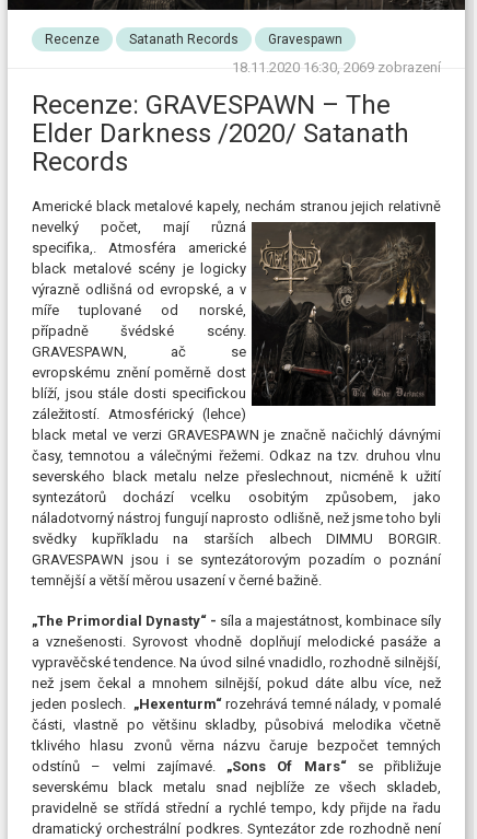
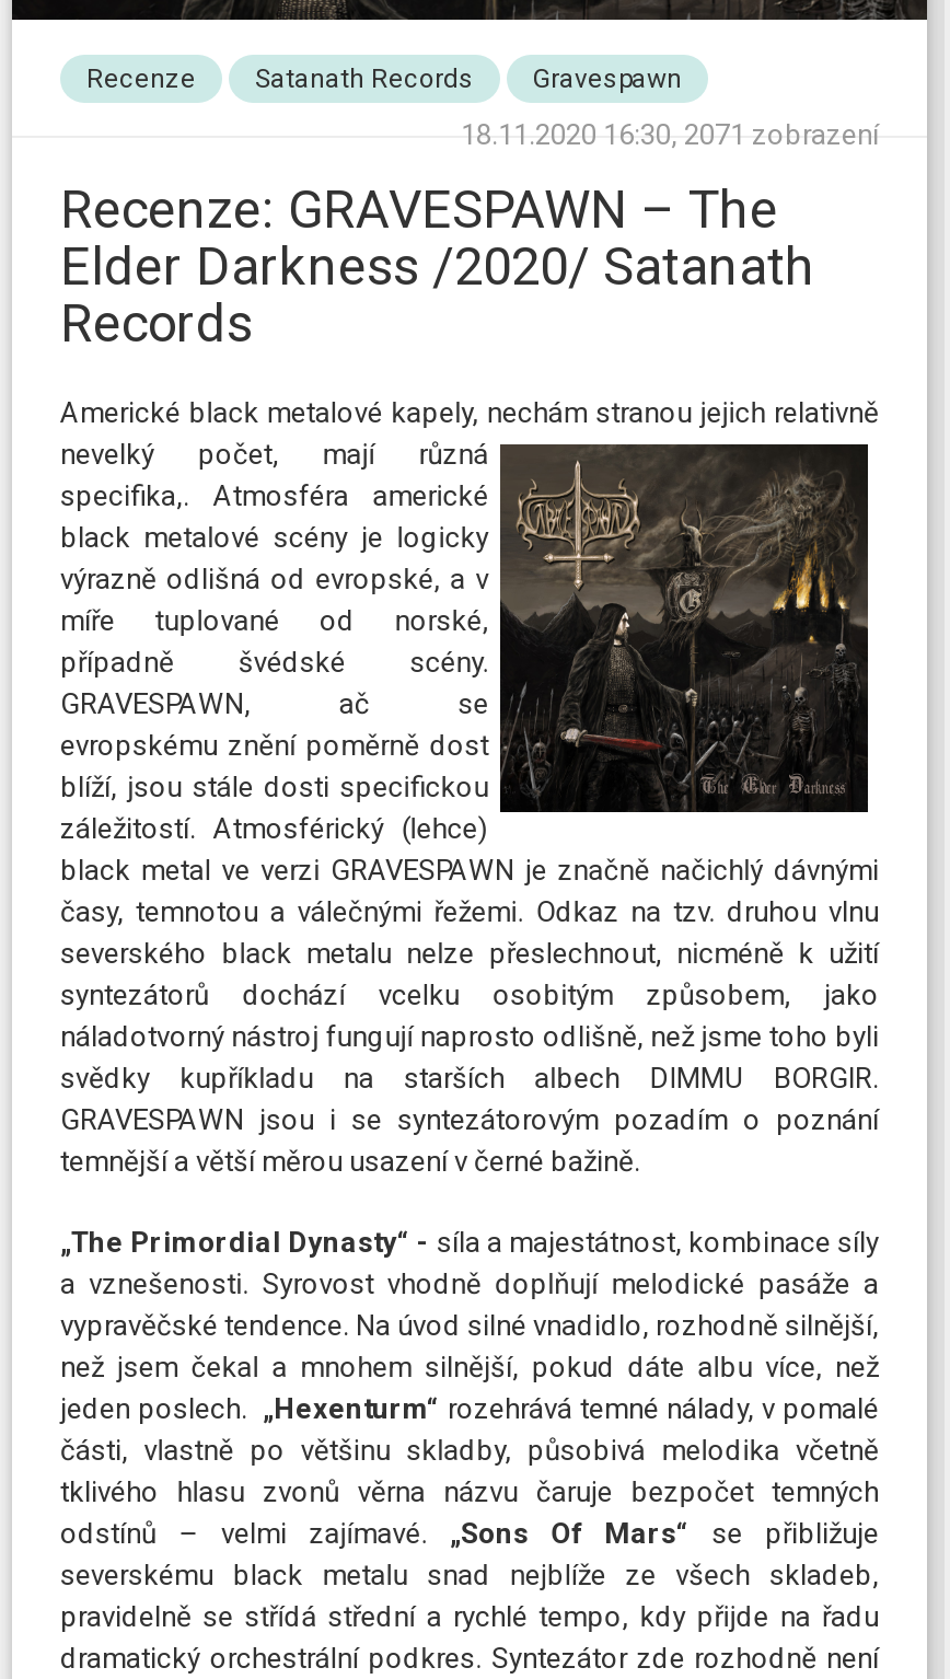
- 18.11.2020 16:30, 2069 zobrazení
+ 18.11.2020 16:30, 2071 zobrazení
